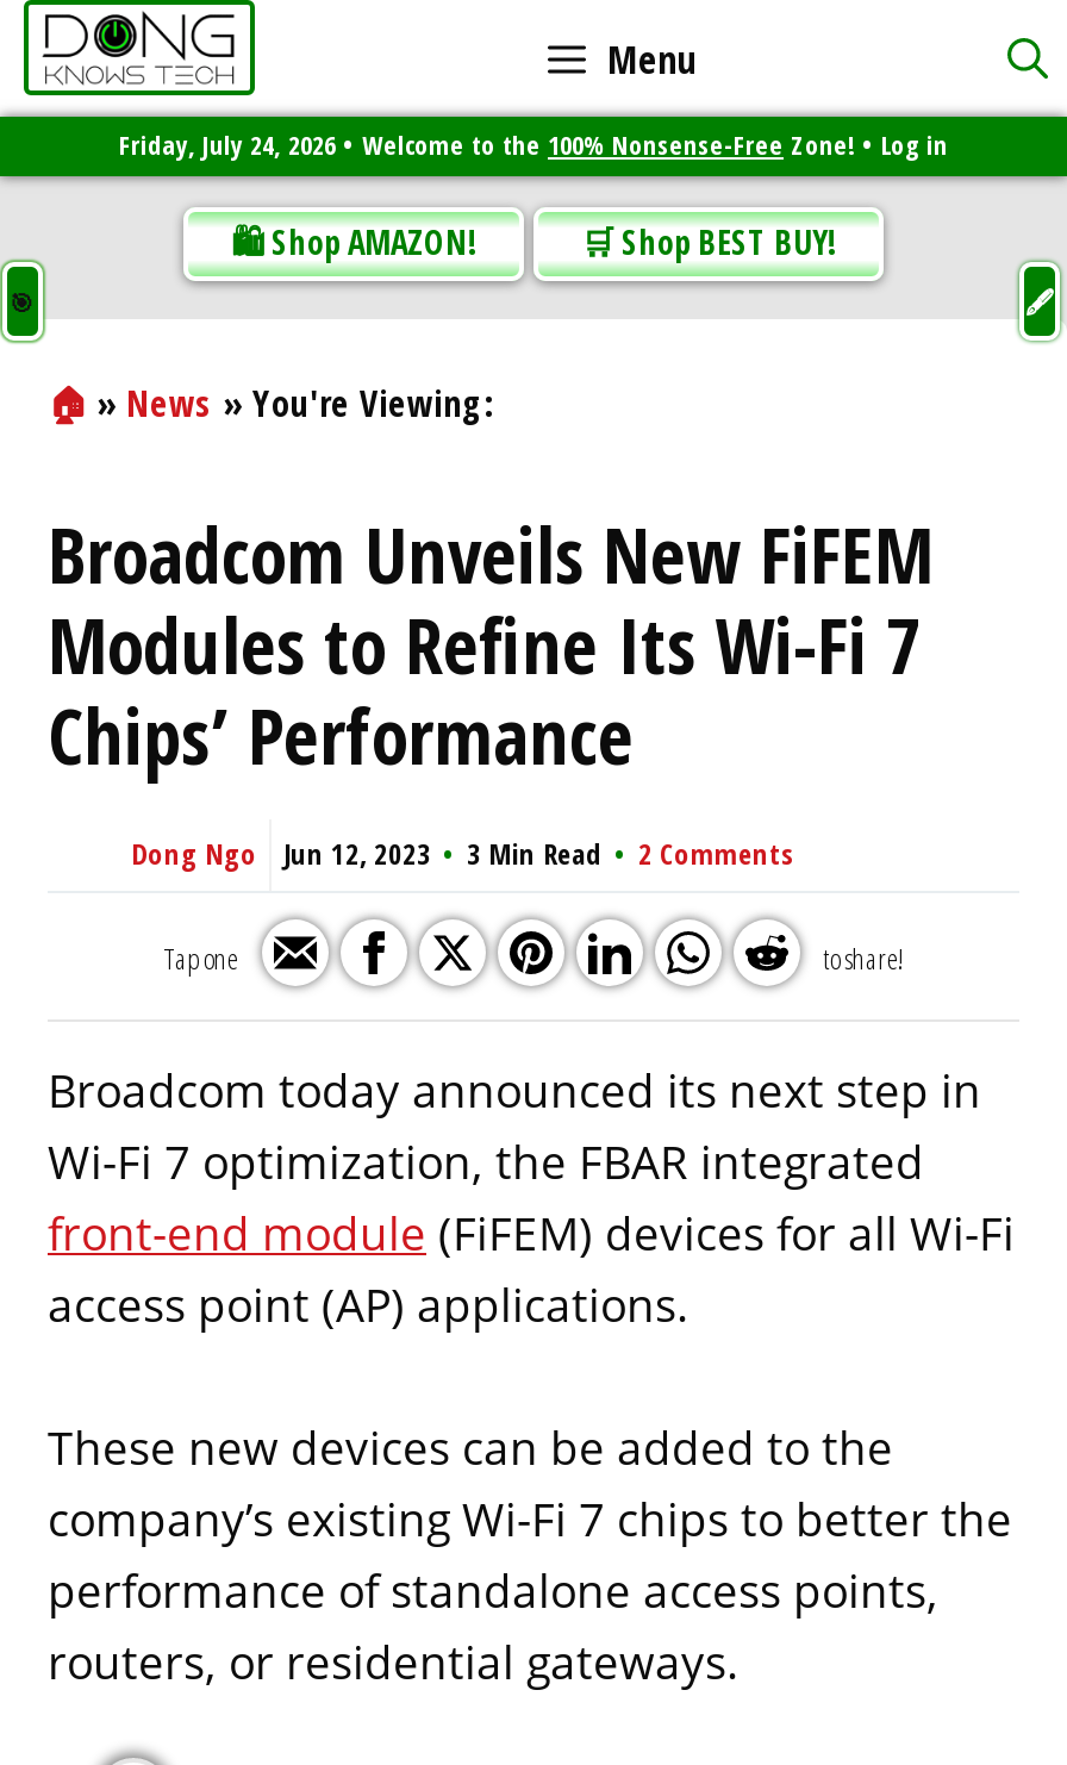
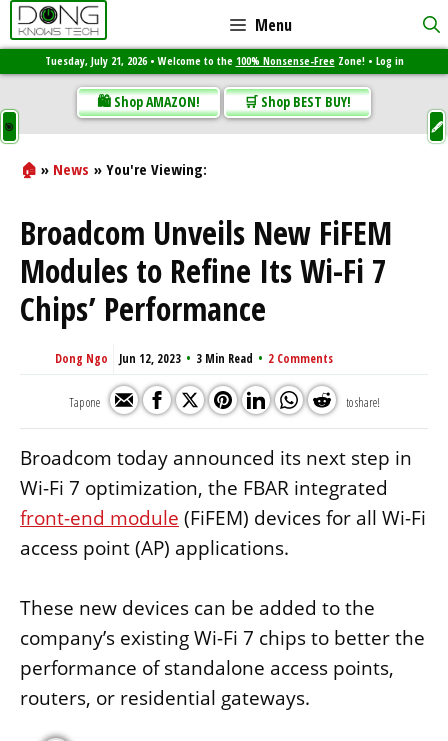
- Friday, July 24, 2026 • Welcome to the 100% Nonsense-Free Zone! • Log in
+ Tuesday, July 21, 2026 • Welcome to the 100% Nonsense-Free Zone! • Log in
